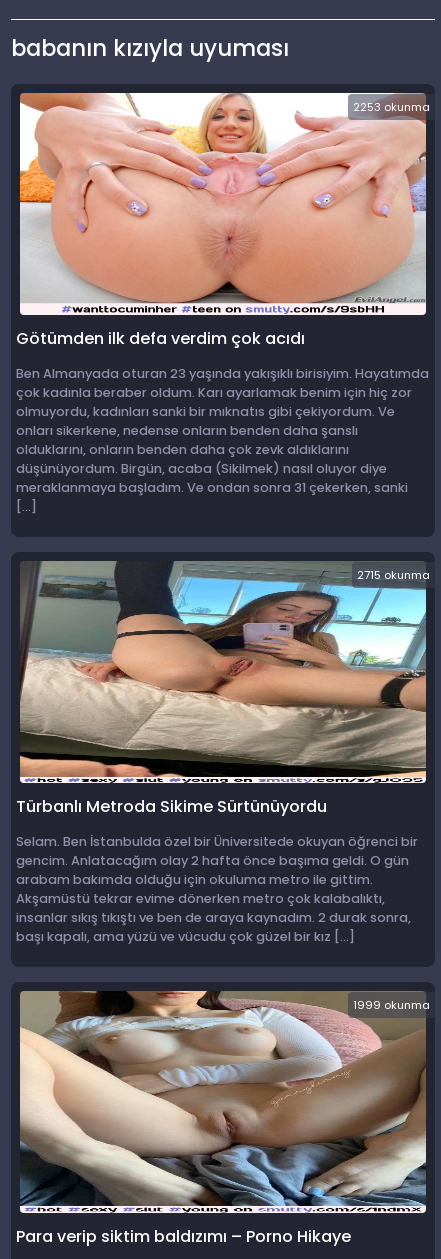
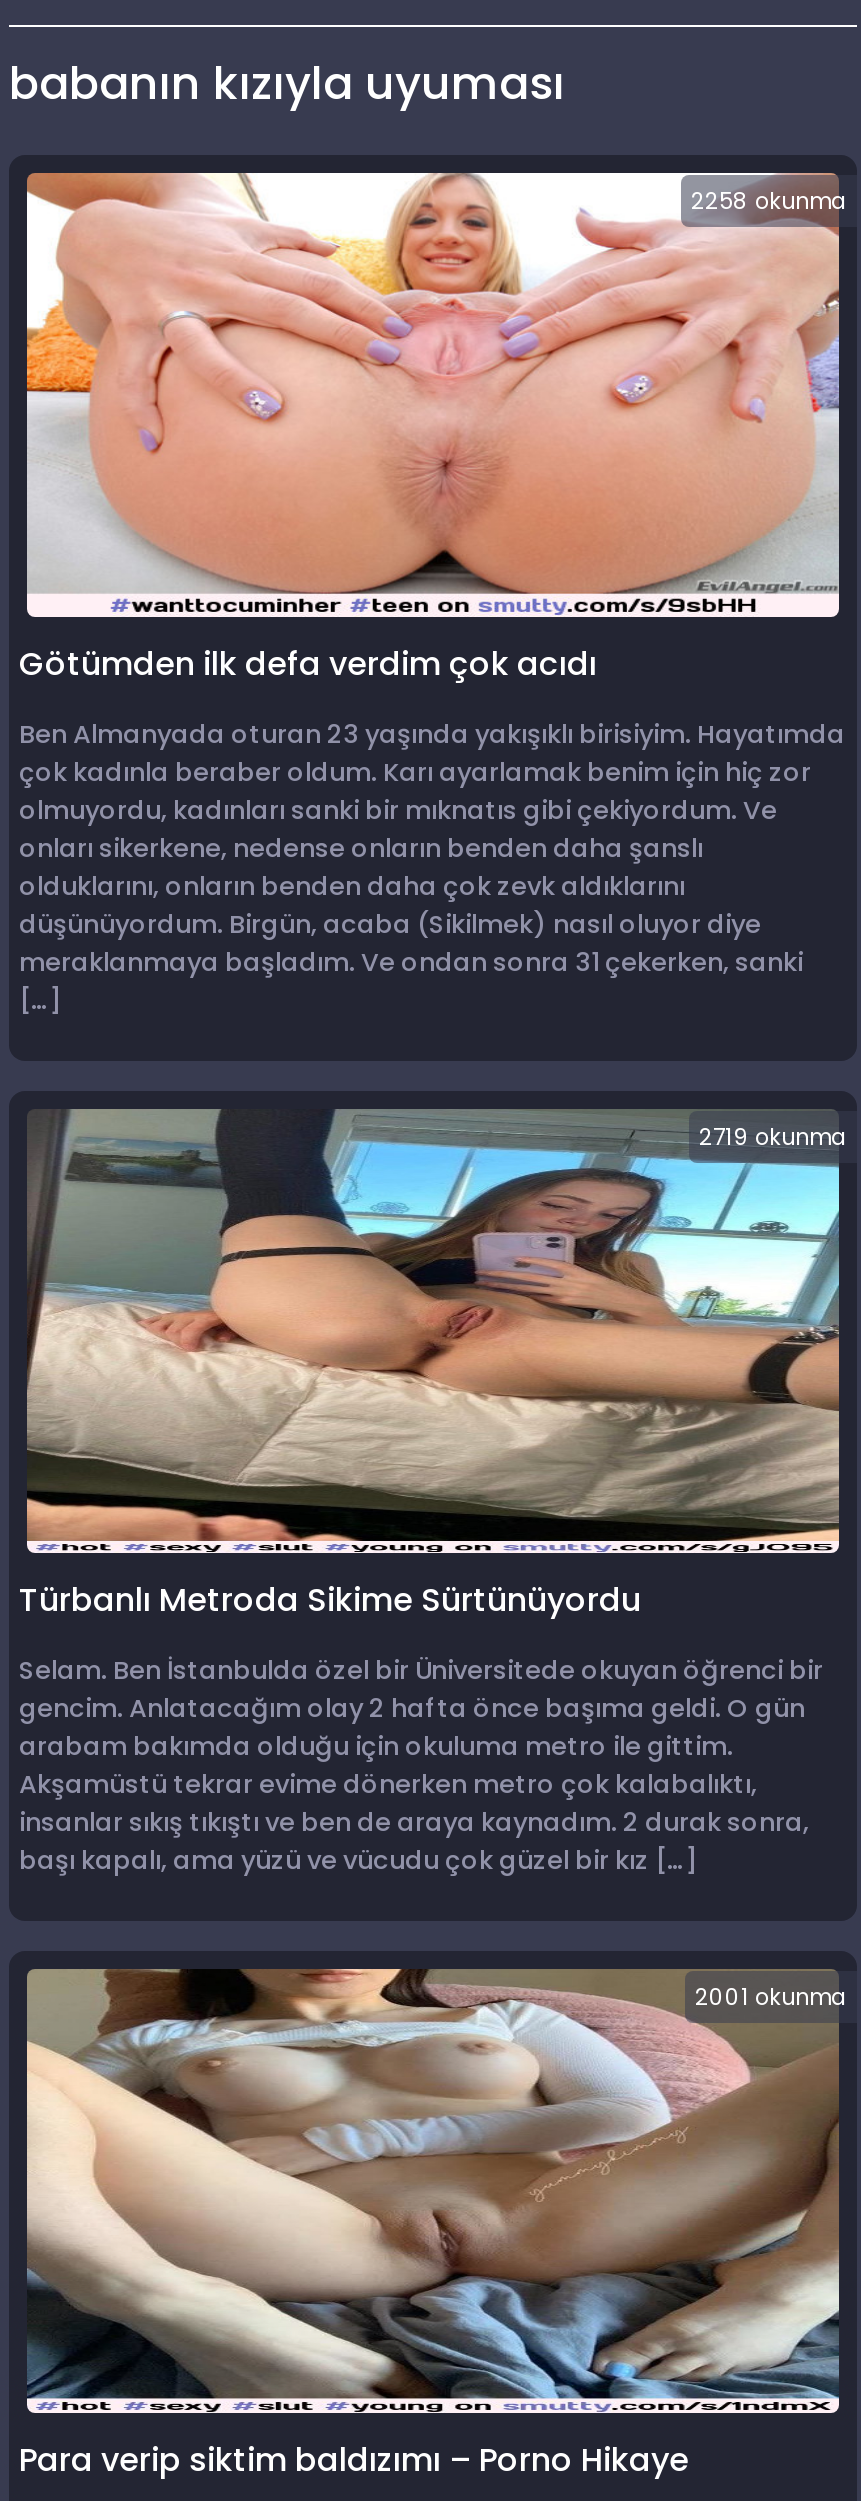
- 2253 okunma
+ 2258 okunma

- 2715 okunma
+ 2719 okunma

- 1999 okunma
+ 2001 okunma
